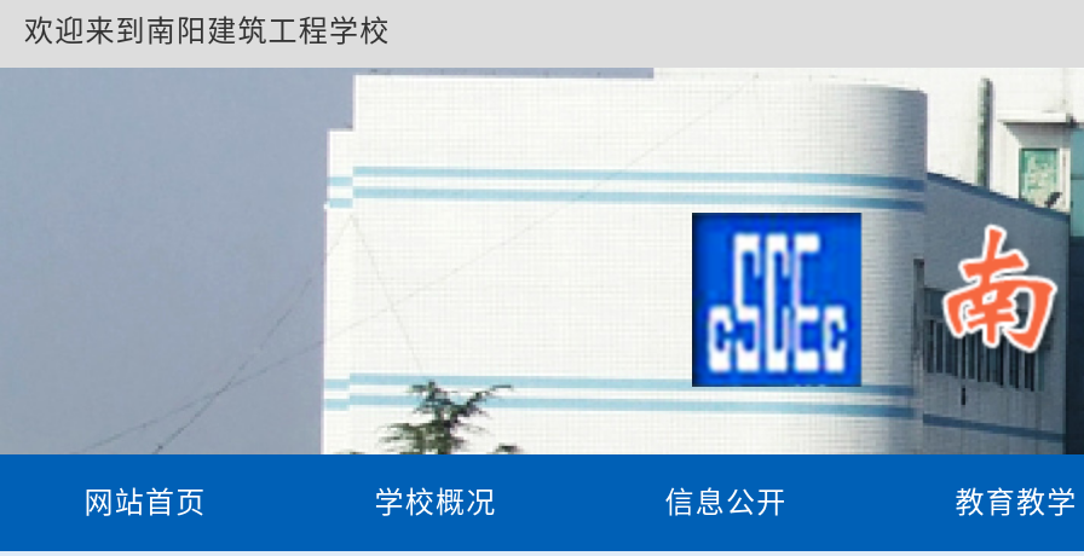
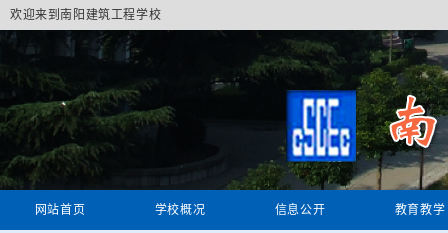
- [image]
+ [image]
